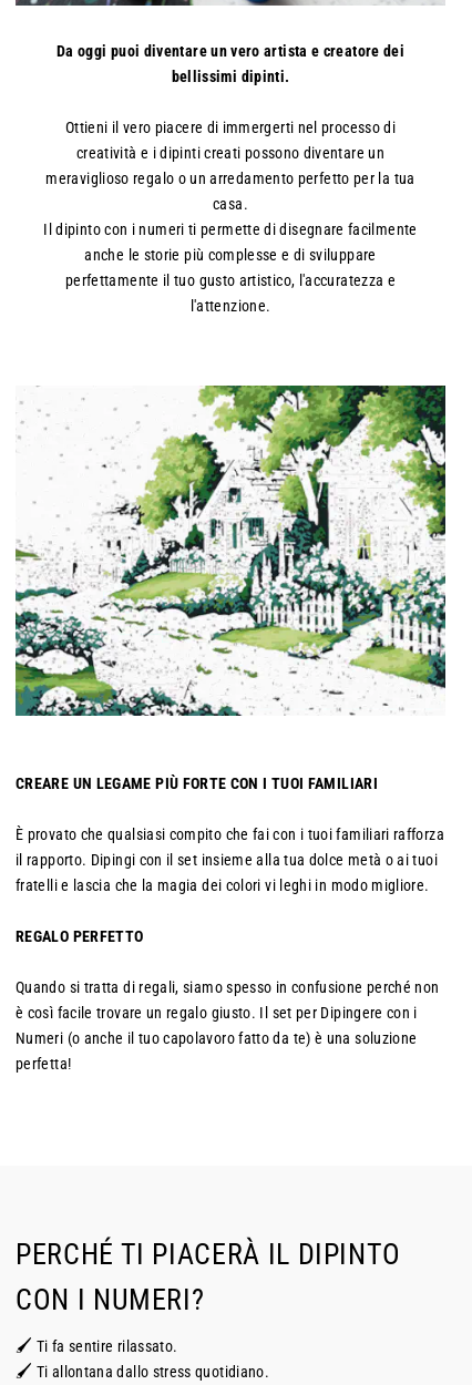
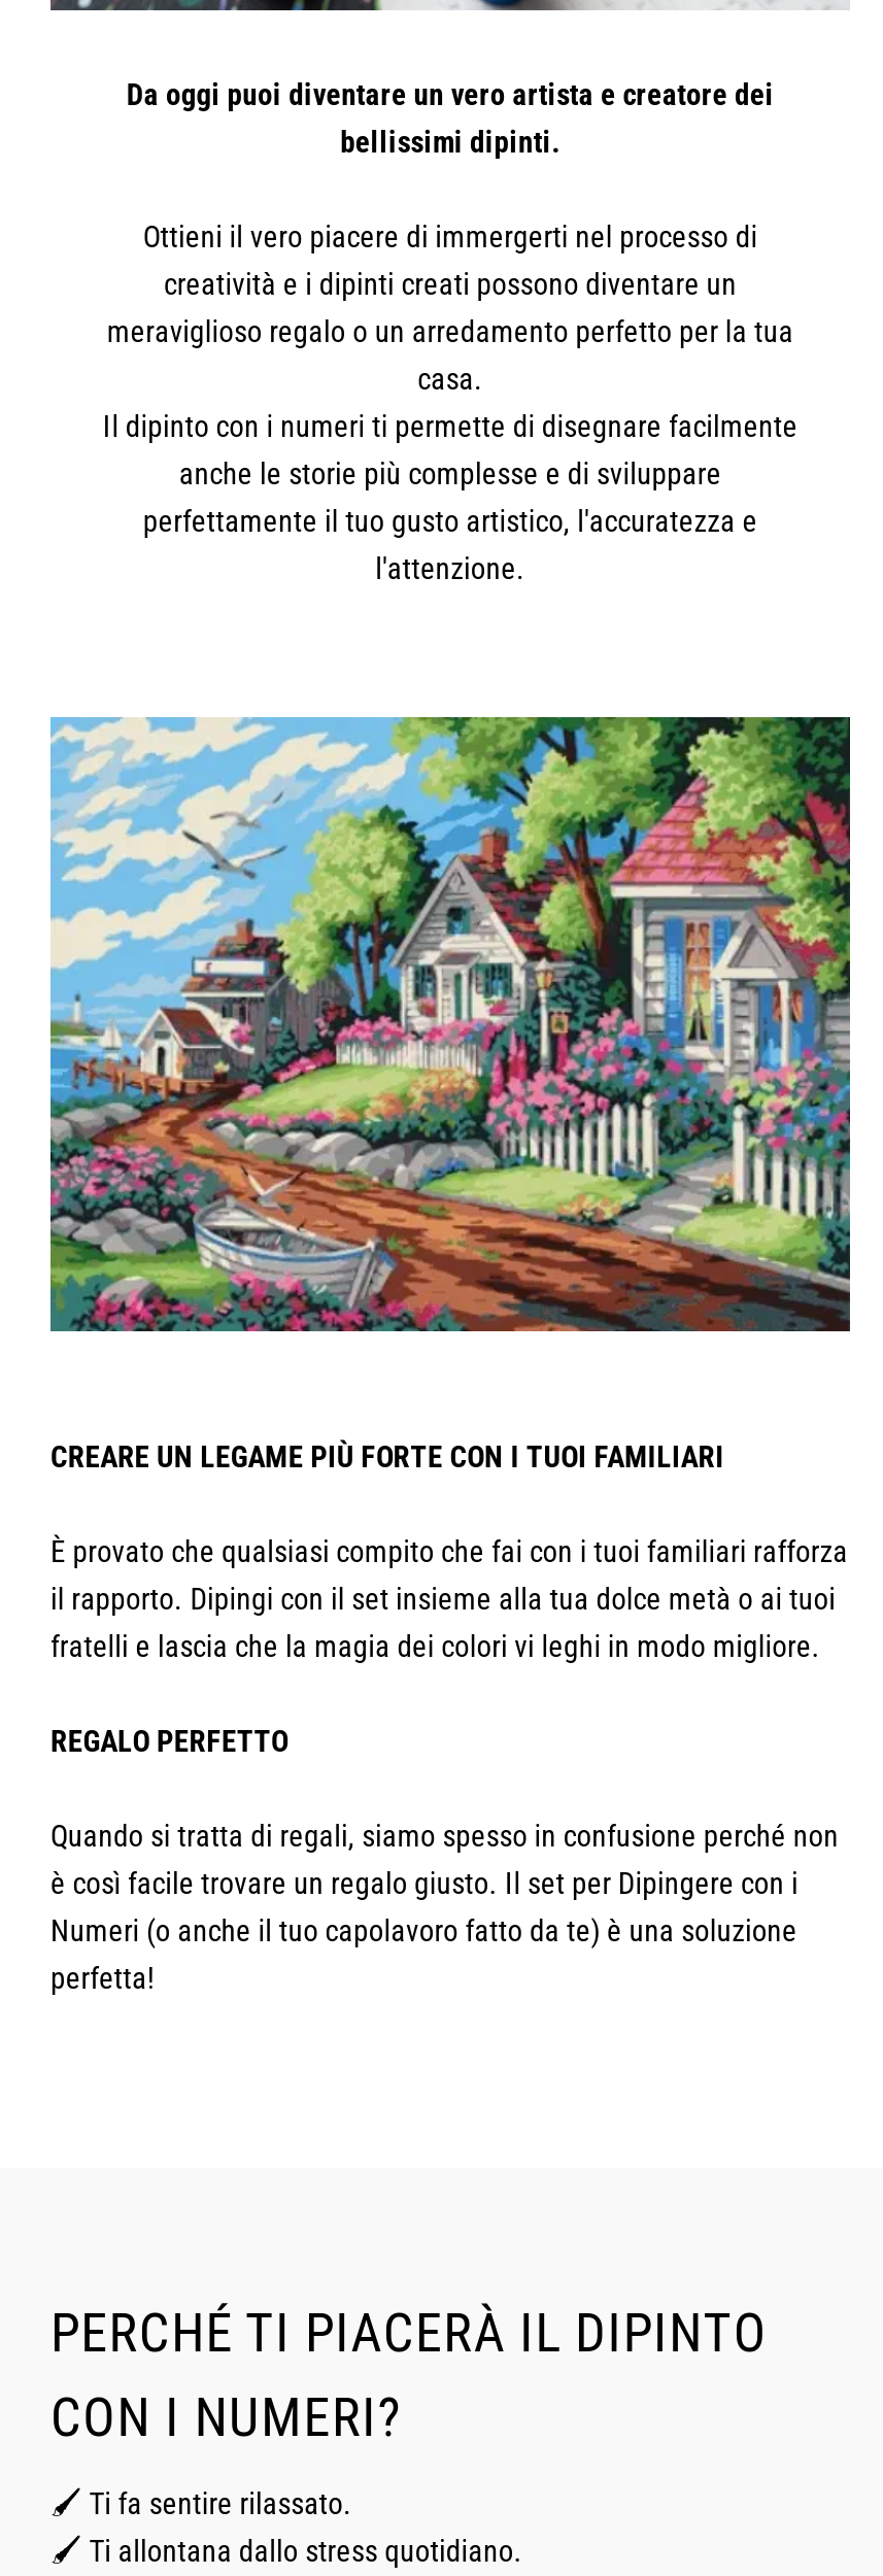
- [image]
+ [image]
